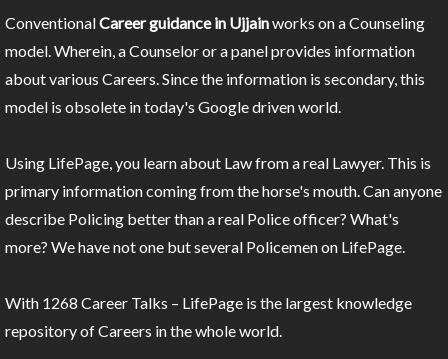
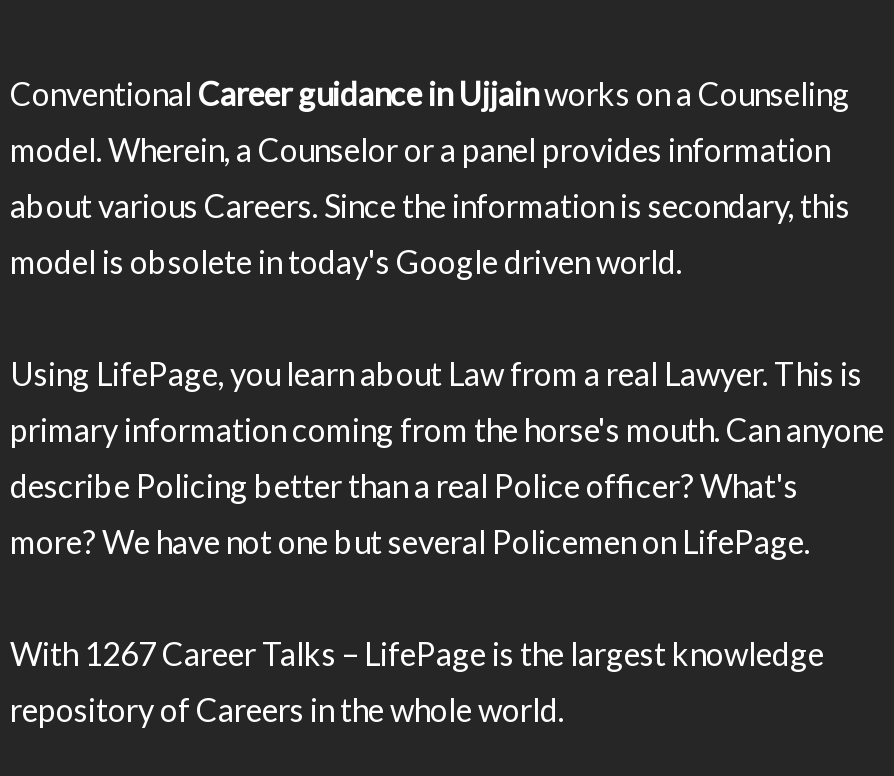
- With 1268 Career Talks – LifePage is the largest knowledge
+ With 1267 Career Talks – LifePage is the largest knowledge
